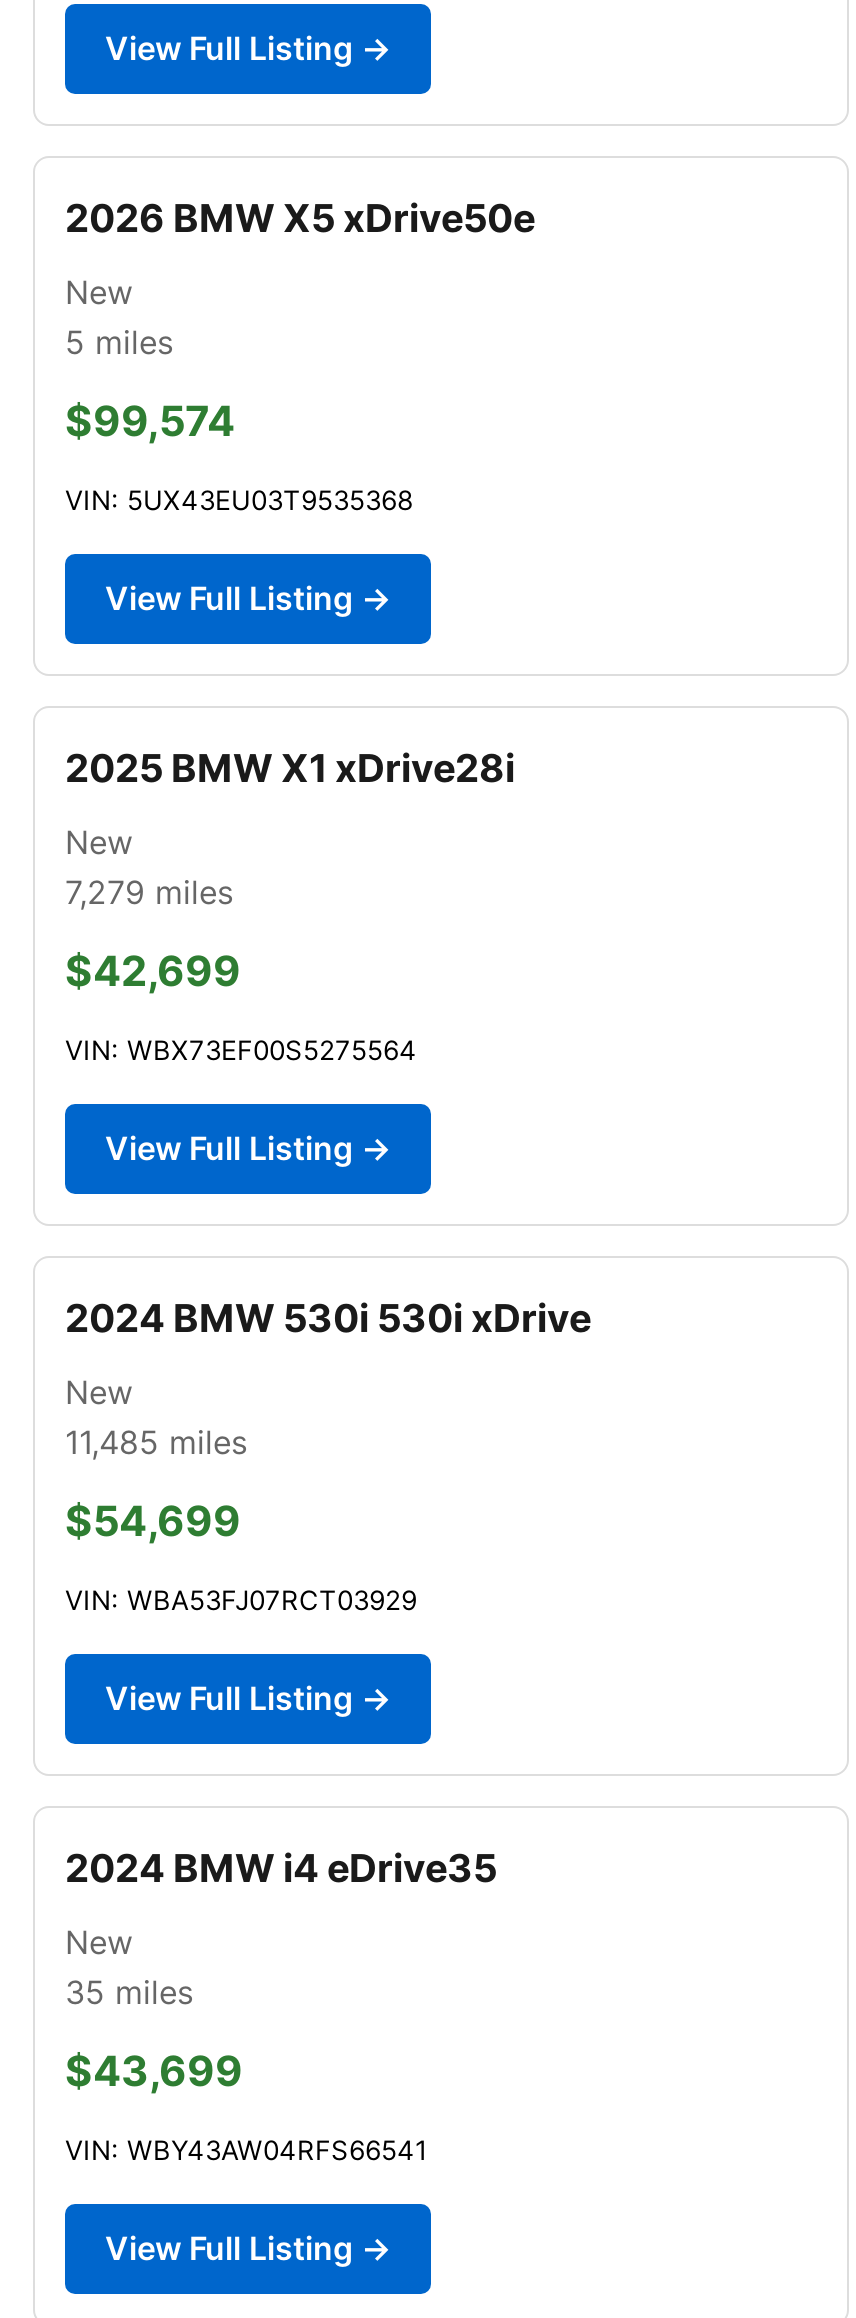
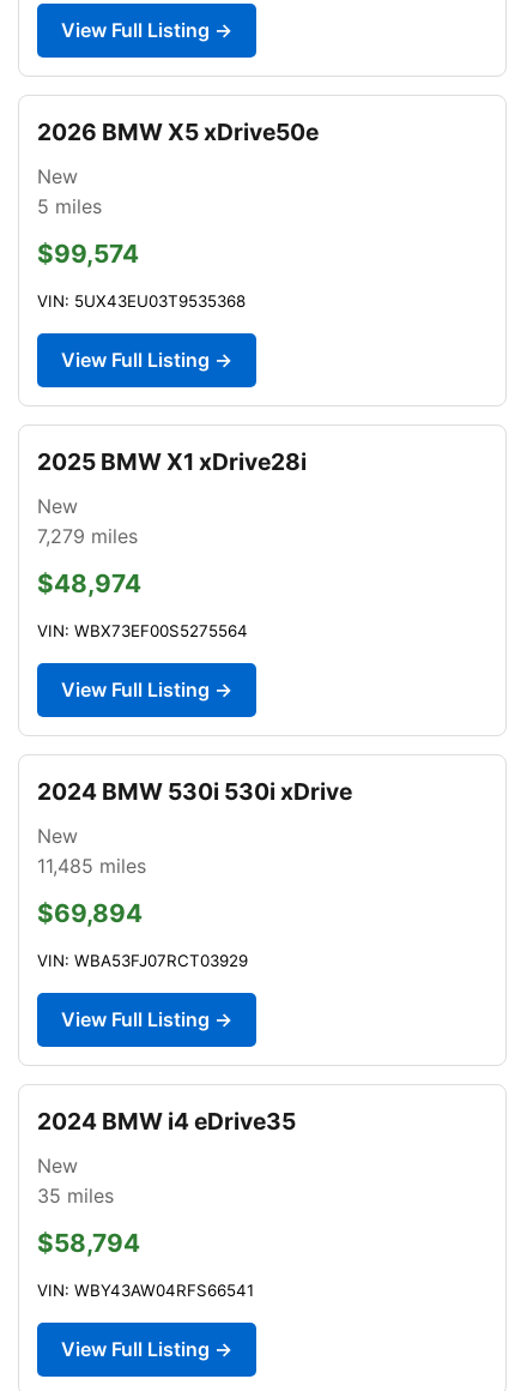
- $42,699
+ $48,974

- $54,699
+ $69,894

- $43,699
+ $58,794
